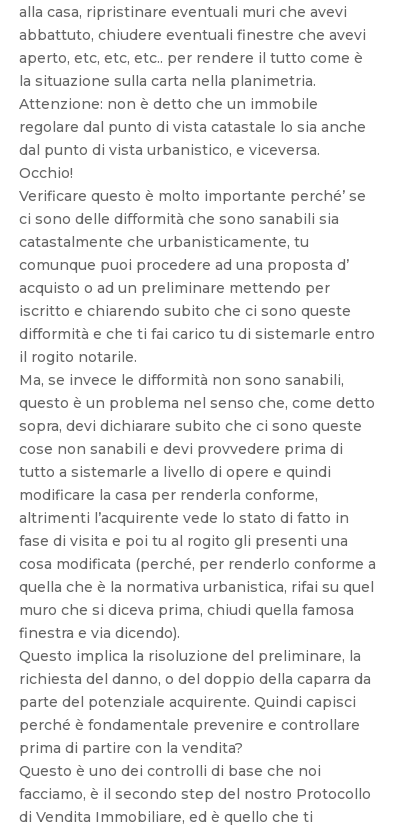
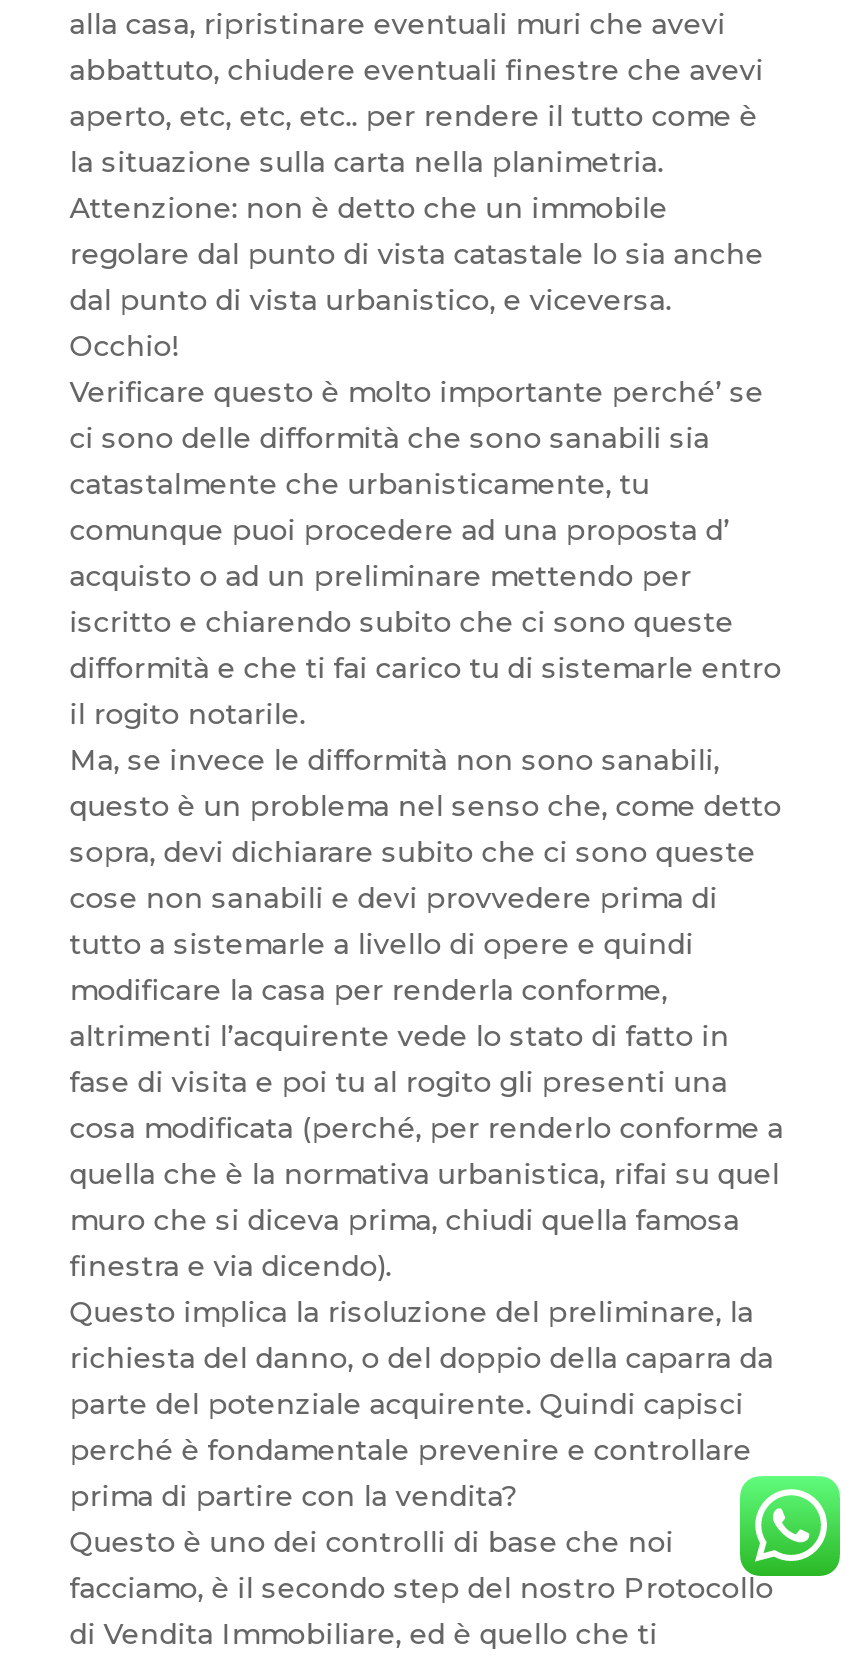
+ [image]
